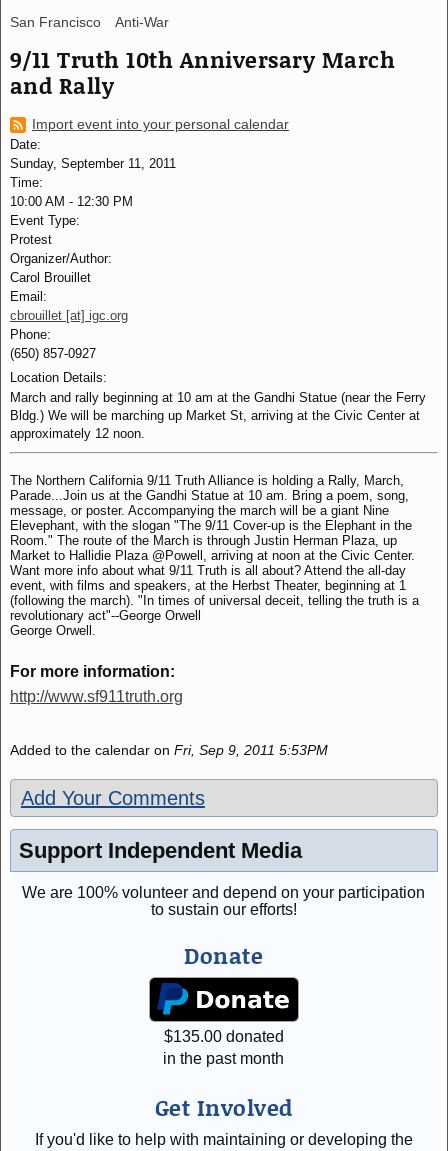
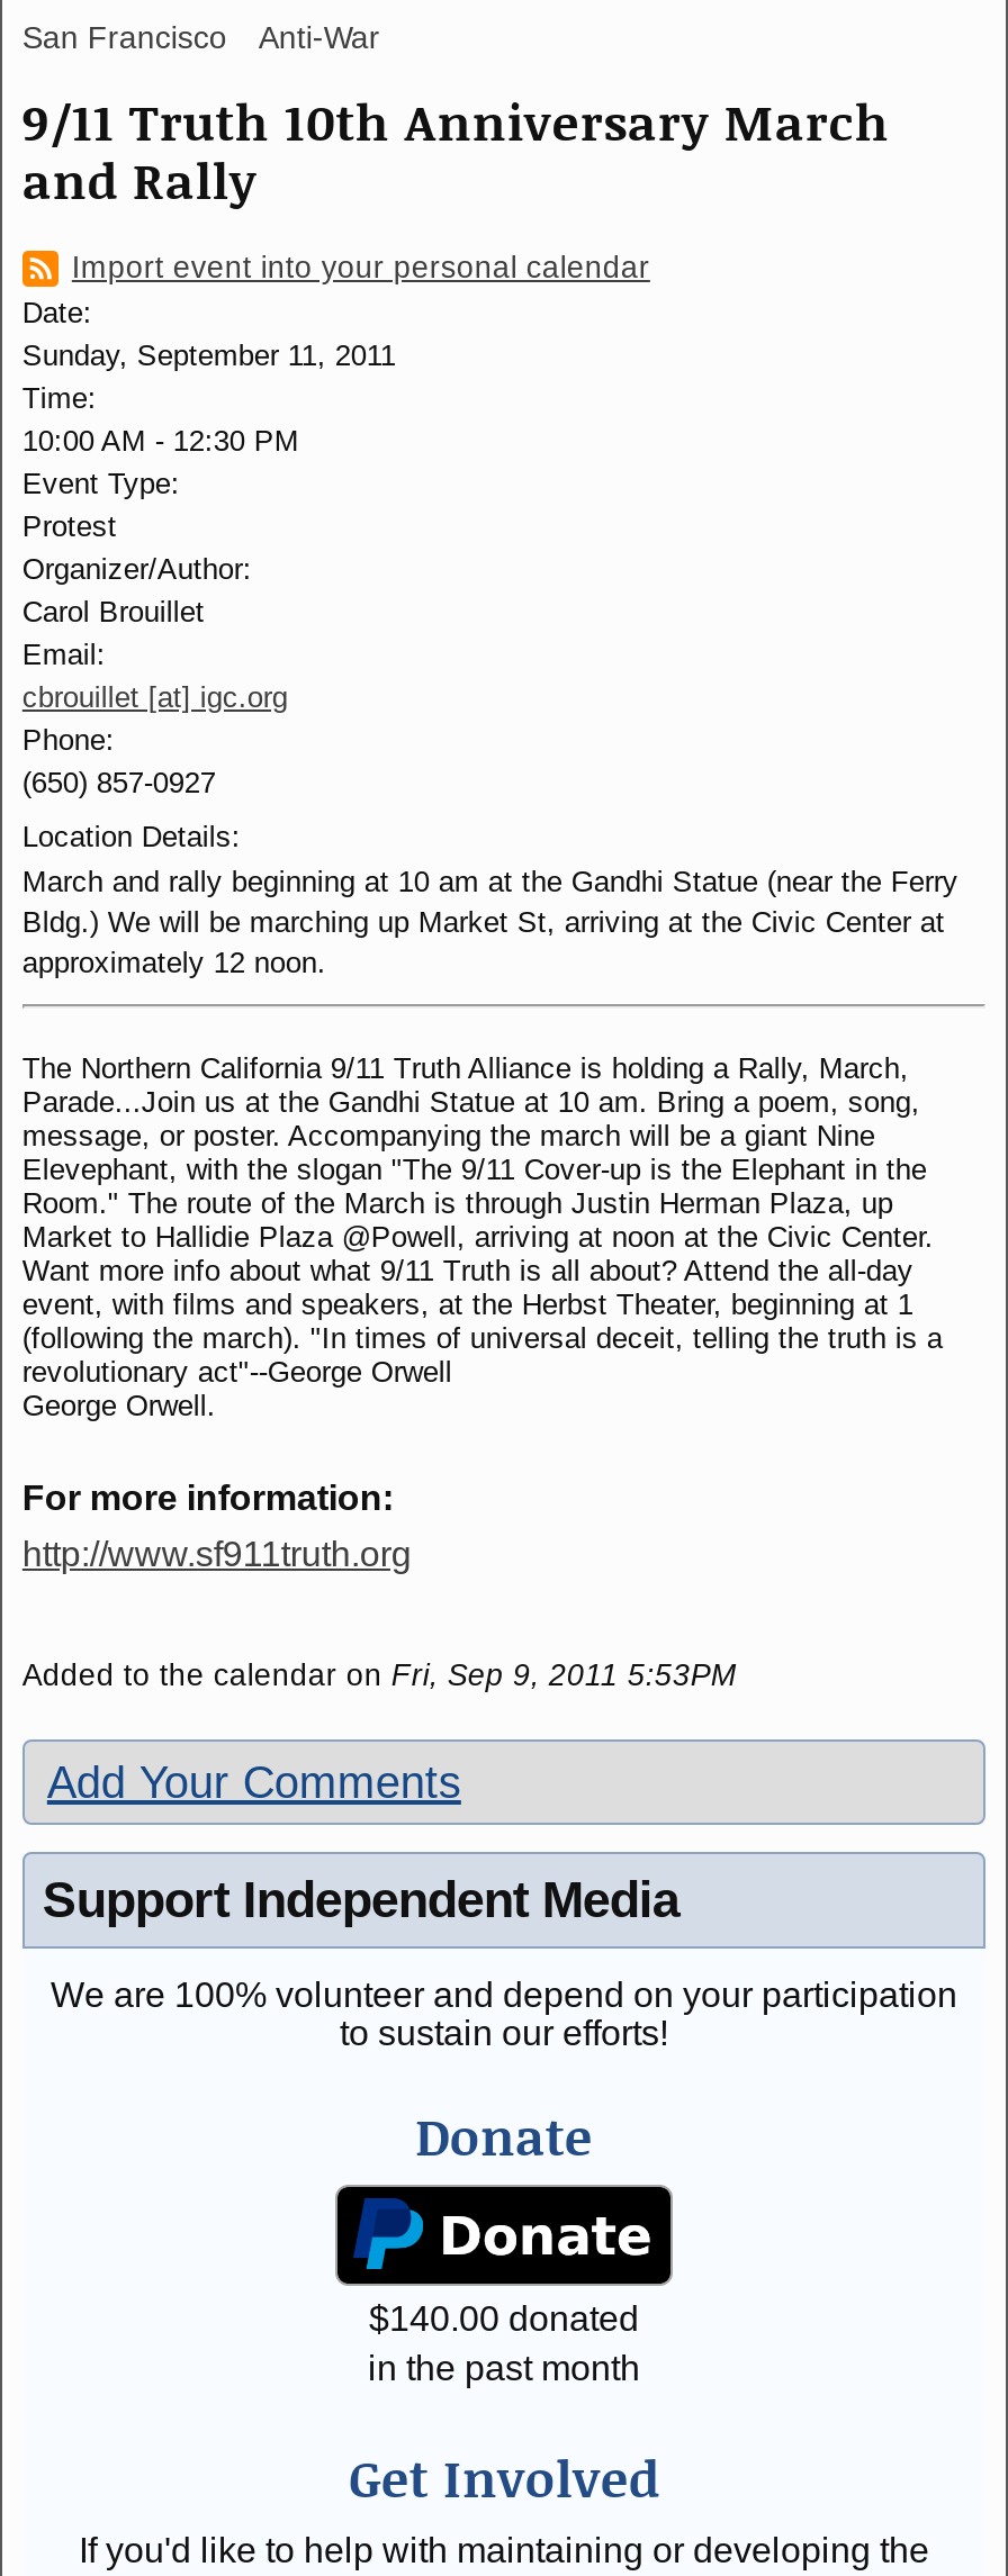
- $135.00 donated
+ $140.00 donated
